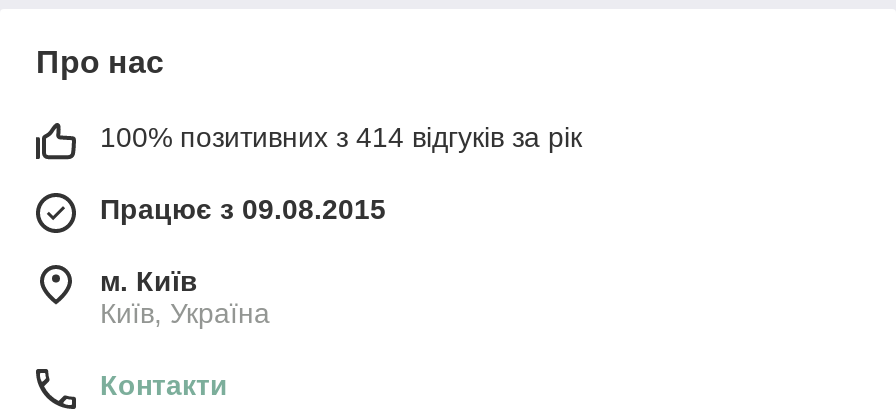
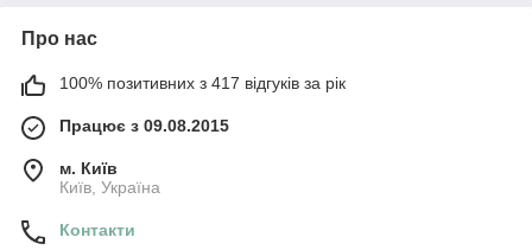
- 100% позитивних з 414 відгуків за рік
+ 100% позитивних з 417 відгуків за рік
